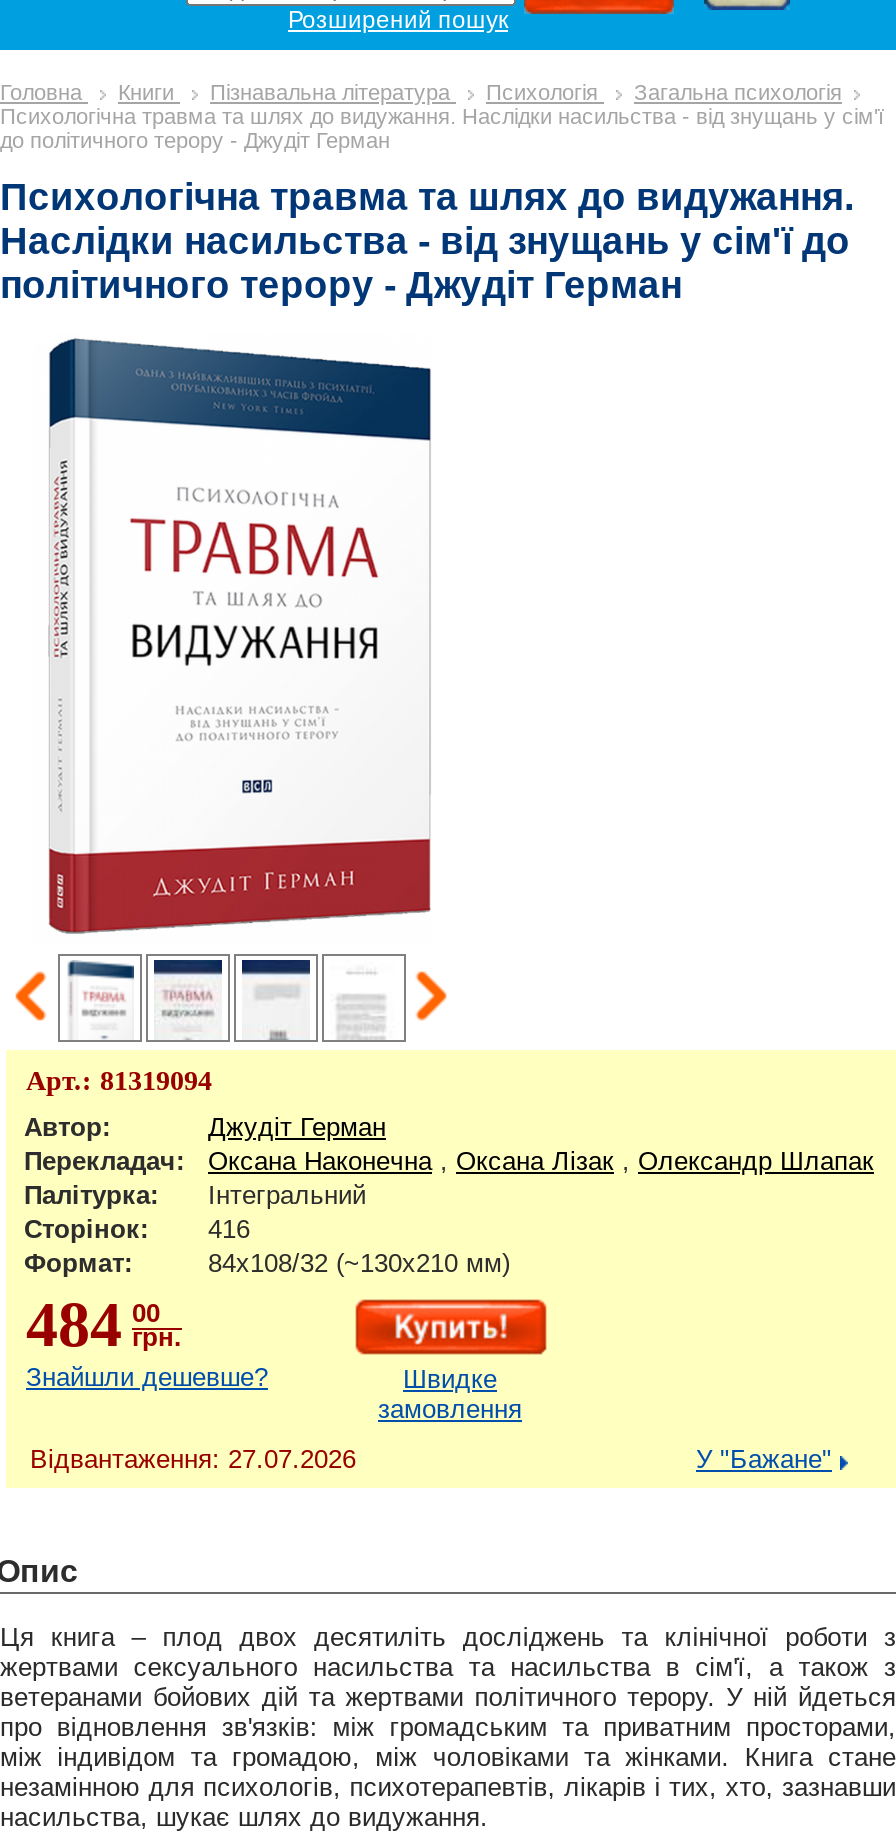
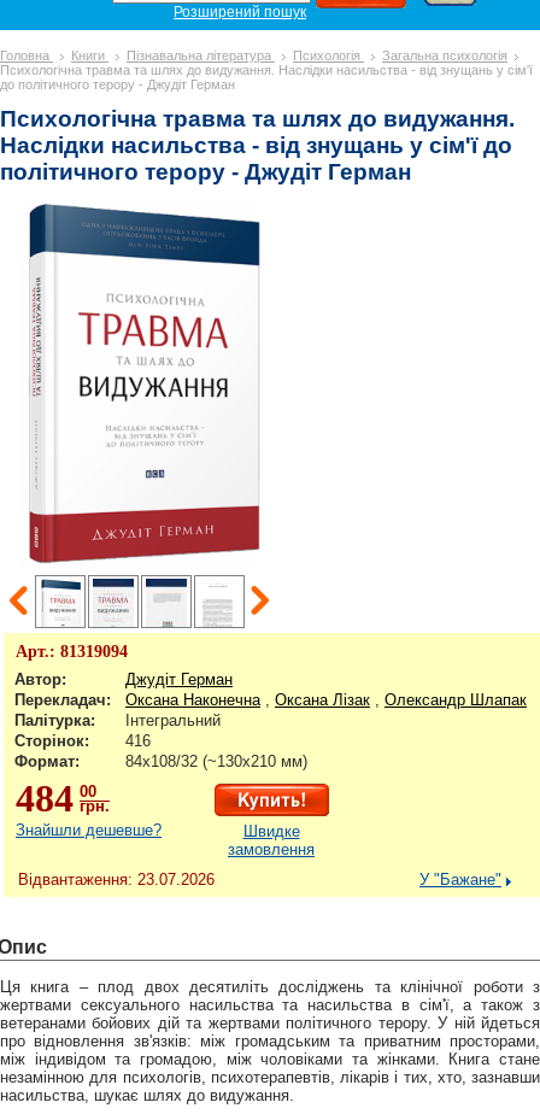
- Відвантаження: 27.07.2026
+ Відвантаження: 23.07.2026
